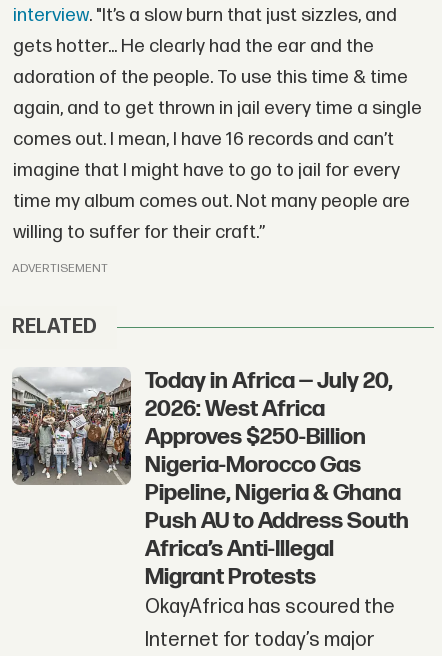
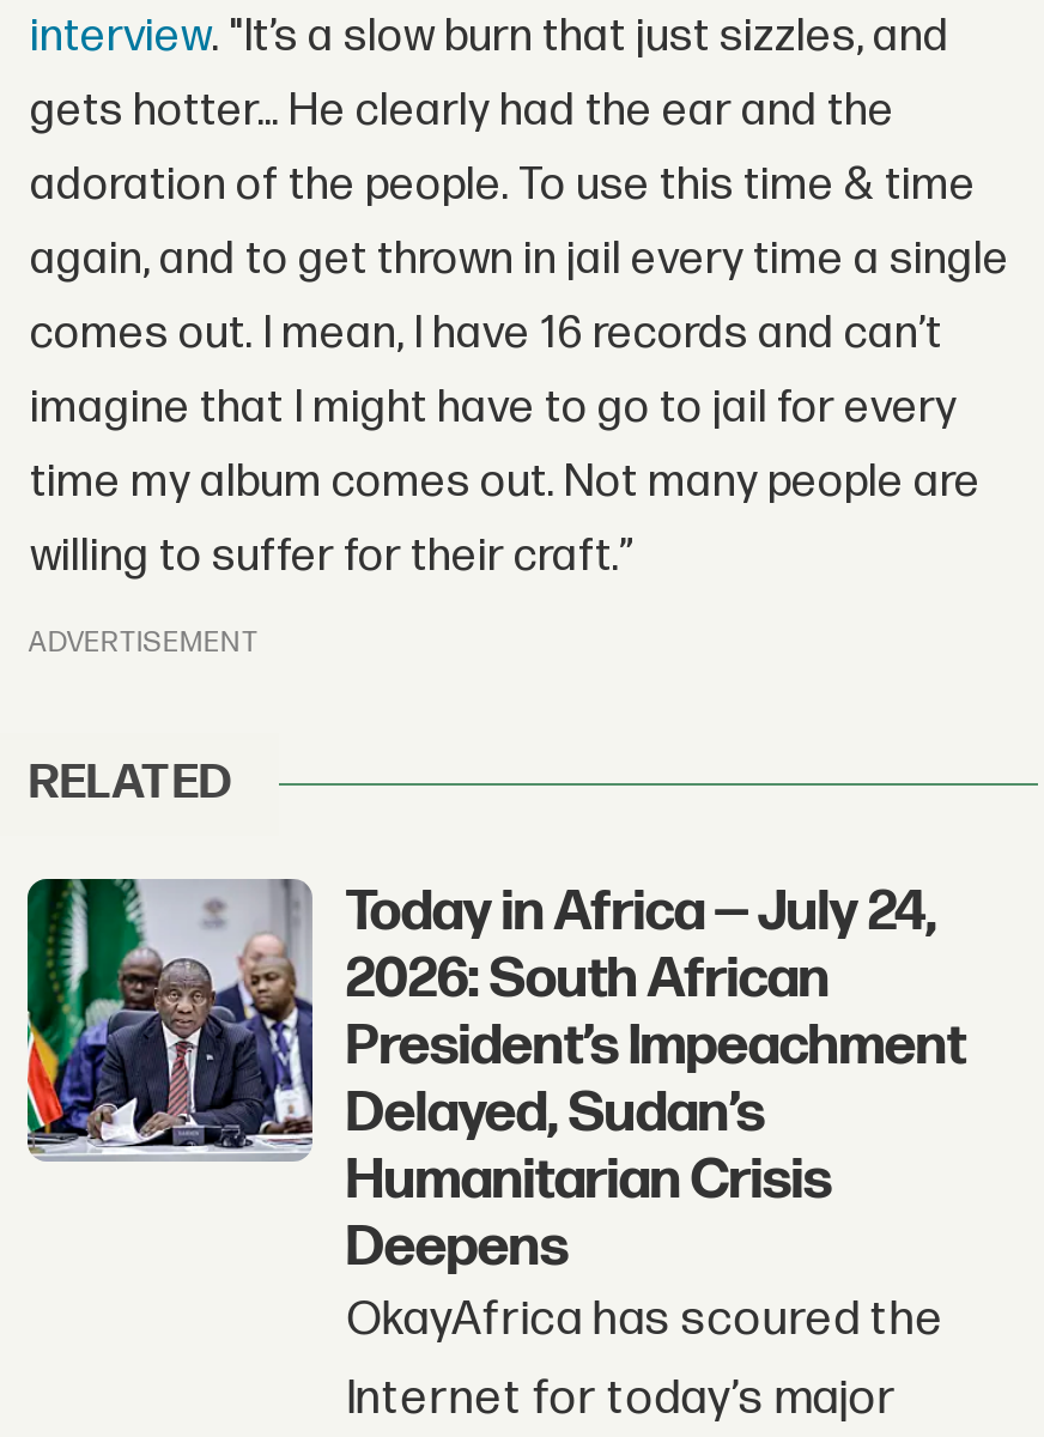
- [image]
- Today in Africa — July 20,
- 2026: West Africa
- Approves $250-Billion
- Nigeria-Morocco Gas
- Pipeline, Nigeria & Ghana
- Push AU to Address South
- Africa’s Anti-Illegal
- Migrant Protests
+ [image]
+ Today in Africa — July 24,
+ 2026: South African
+ President’s Impeachment
+ Delayed, Sudan’s
+ Humanitarian Crisis
+ Deepens
